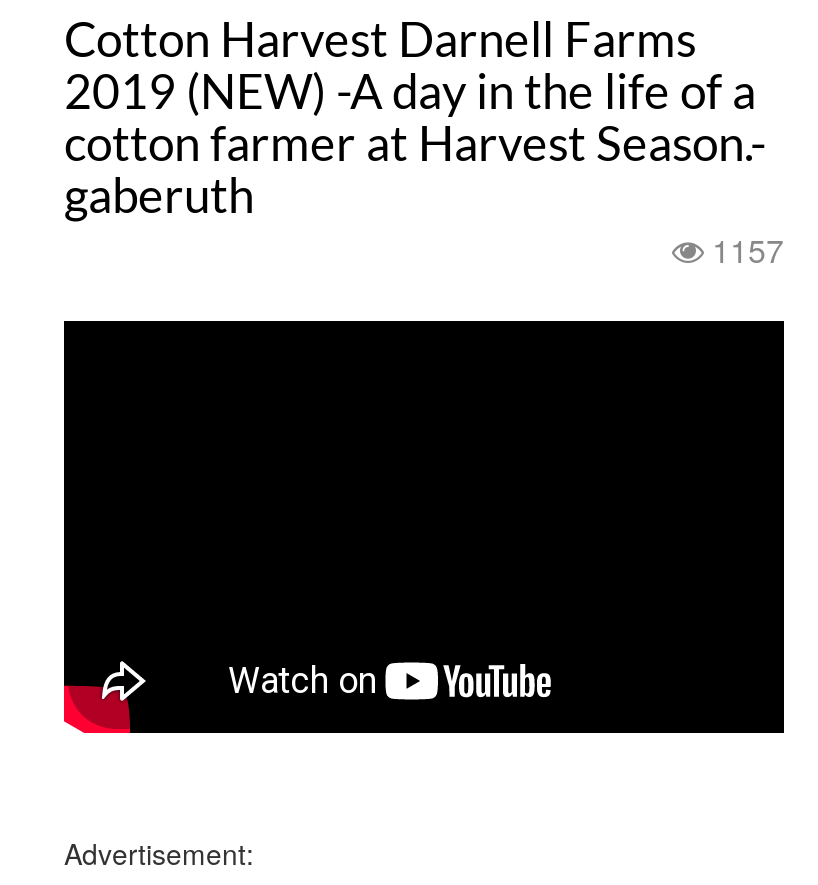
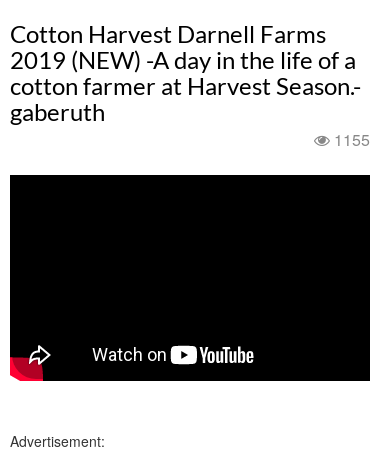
- 1157
+ 1155
